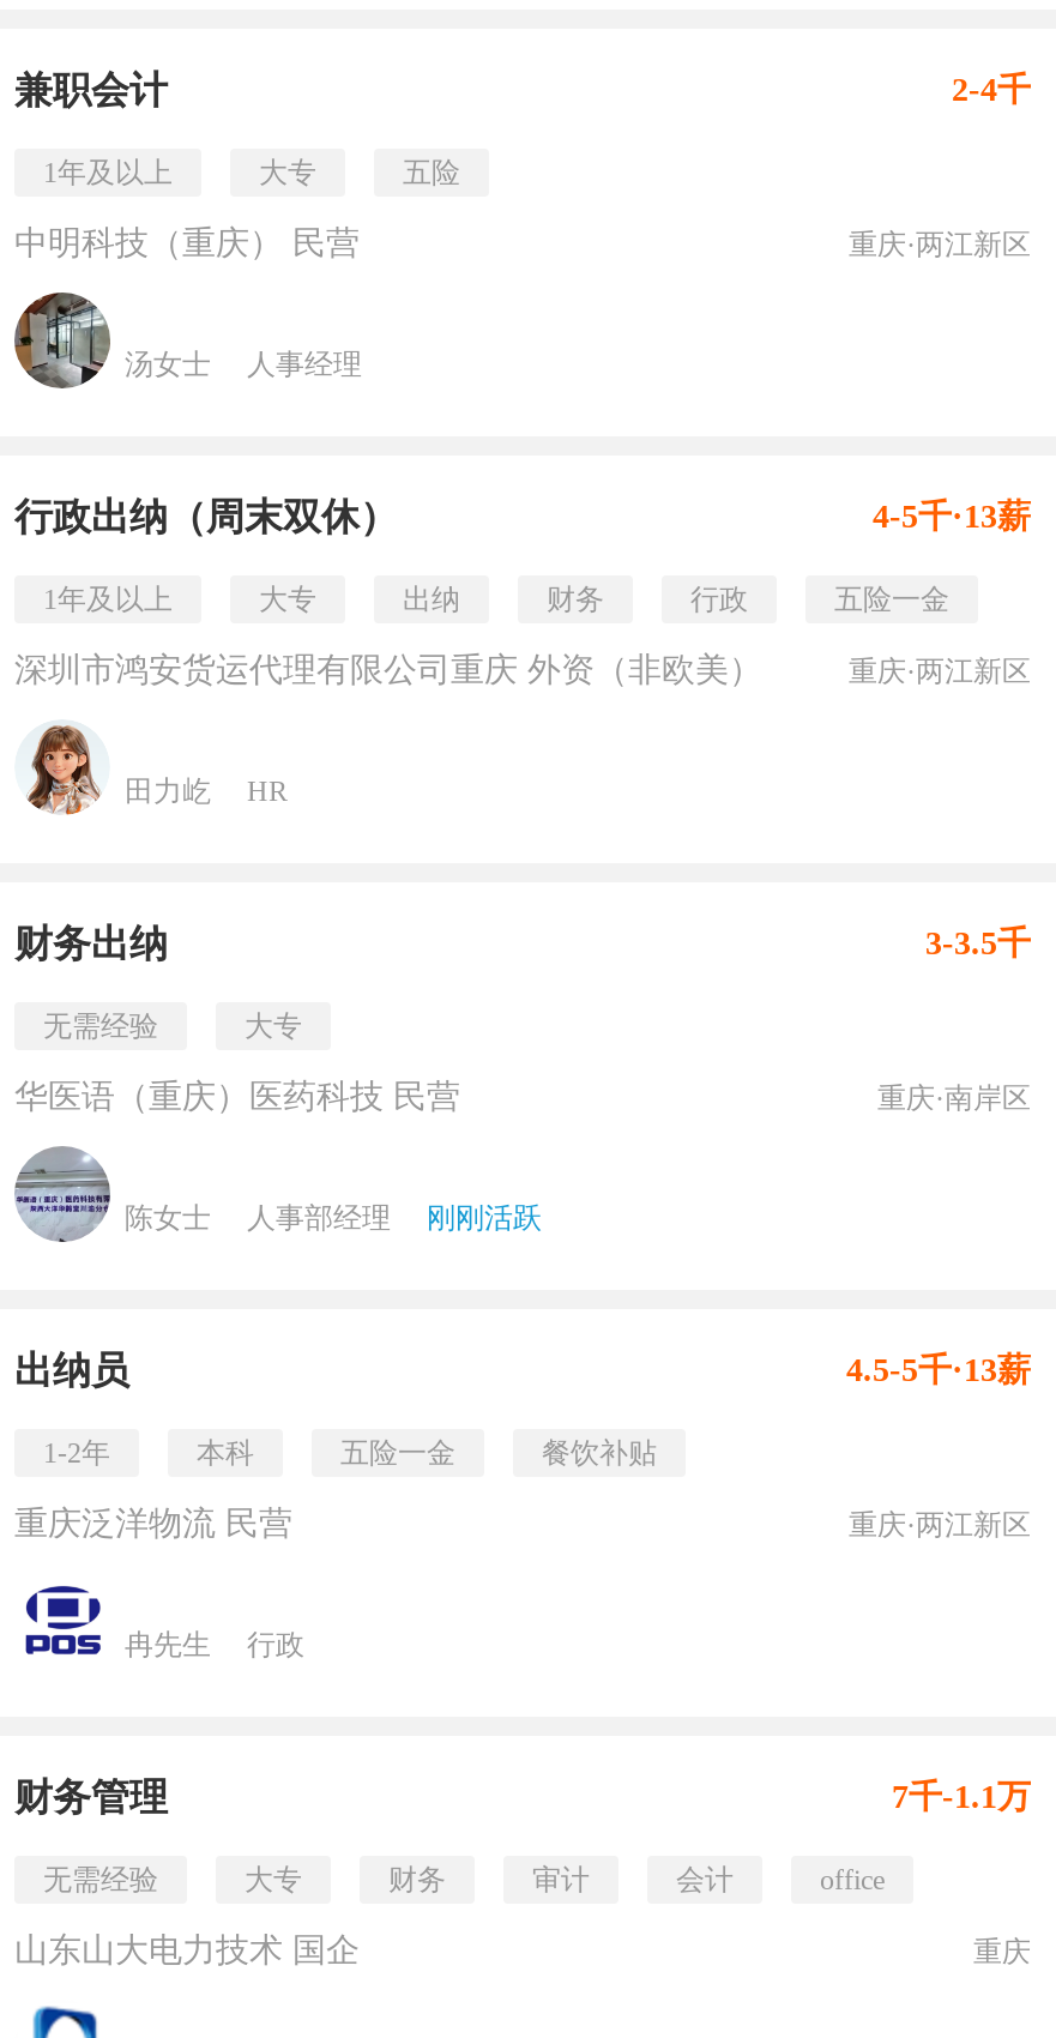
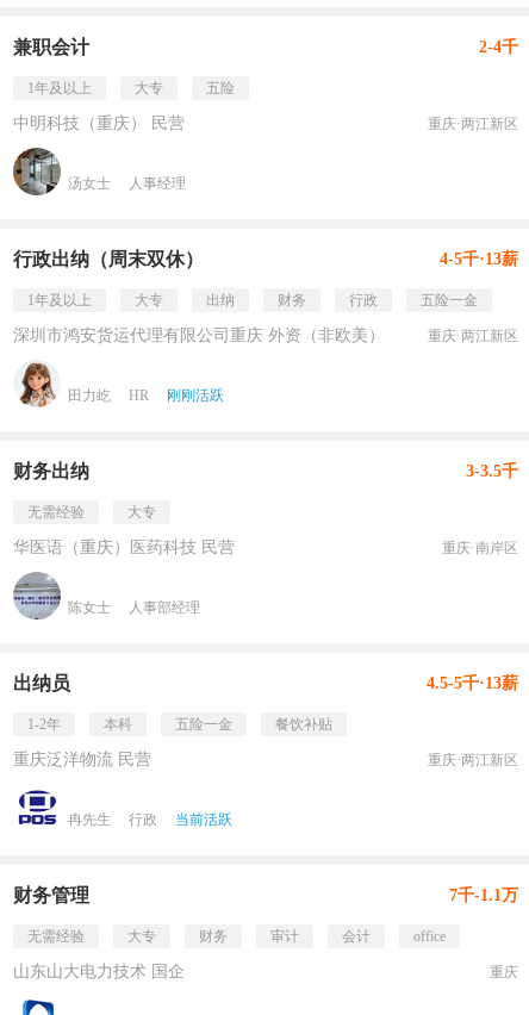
moved up: 刚刚活跃

+ 当前活跃
